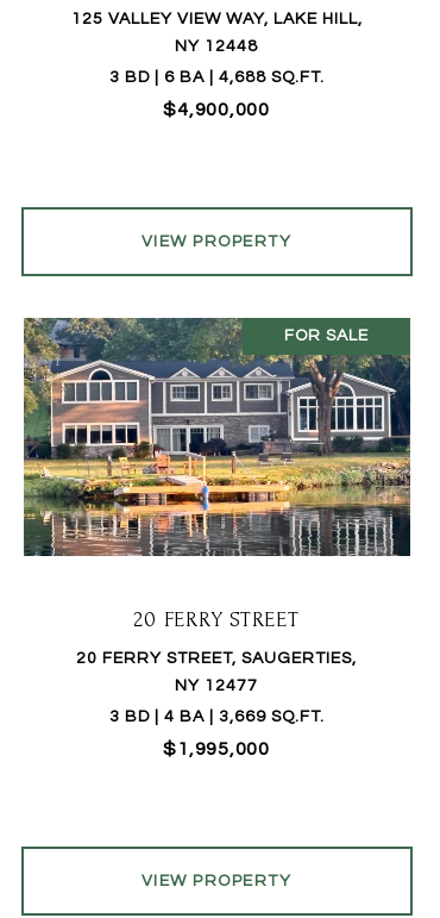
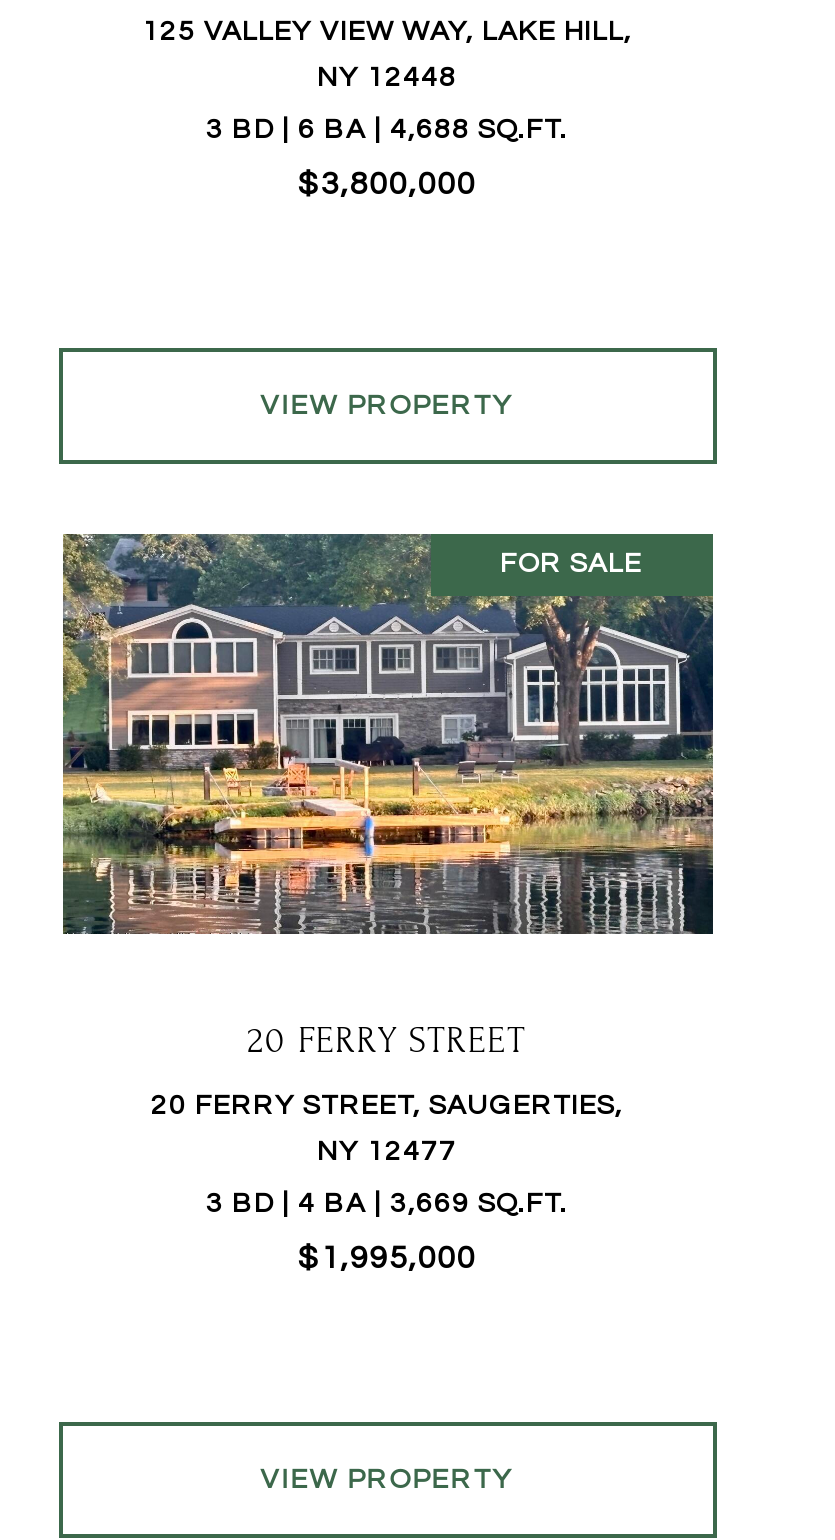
- $4,900,000
+ $3,800,000
